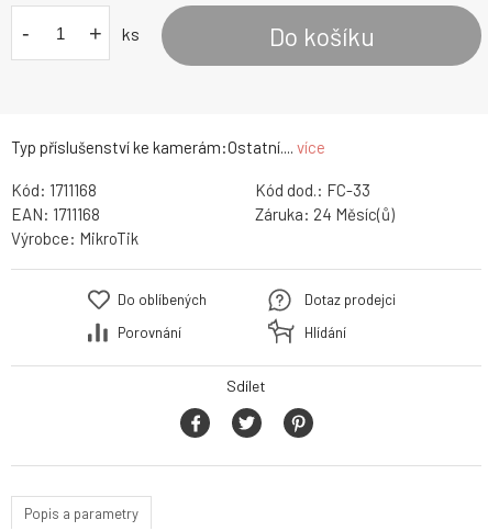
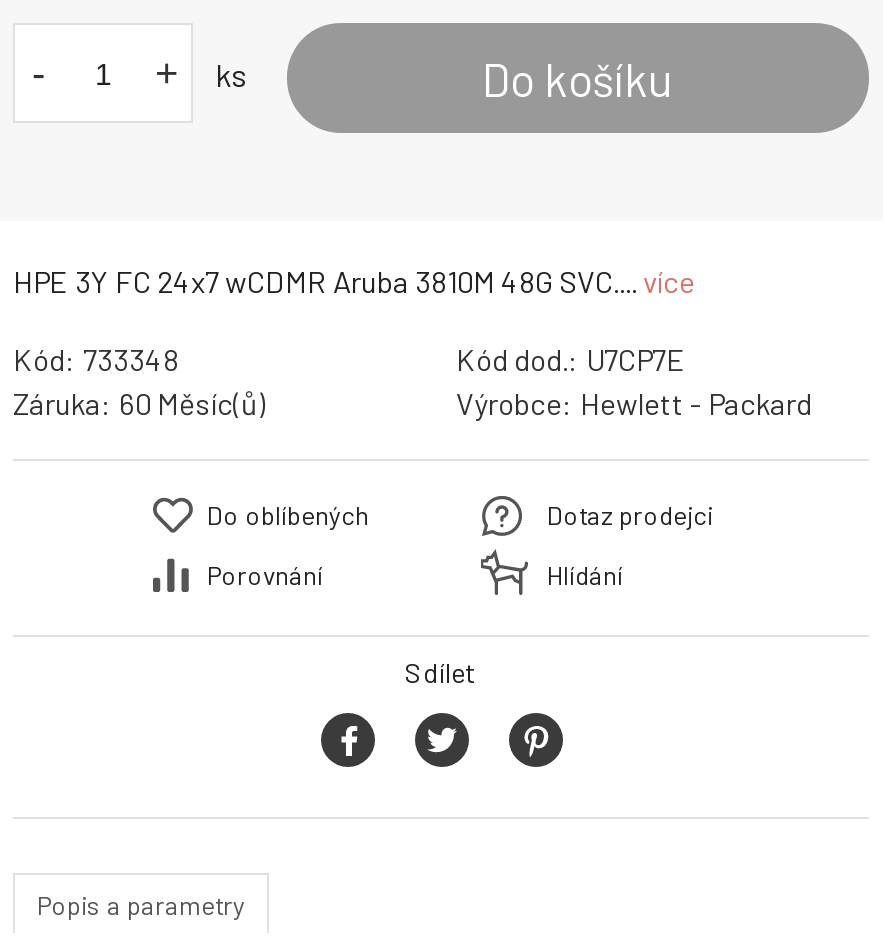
- Typ příslušenství ke kamerám:Ostatní.... více
+ HPE 3Y FC 24x7 wCDMR Aruba 3810M 48G SVC.... více

- Kód: 1711168
- Kód dod.: FC-33
- EAN: 1711168
- Záruka: 24 Měsíc(ů)
- Výrobce: MikroTik
+ Kód: 733348
+ Kód dod.: U7CP7E
+ Záruka: 60 Měsíc(ů)
+ Výrobce: Hewlett - Packard
